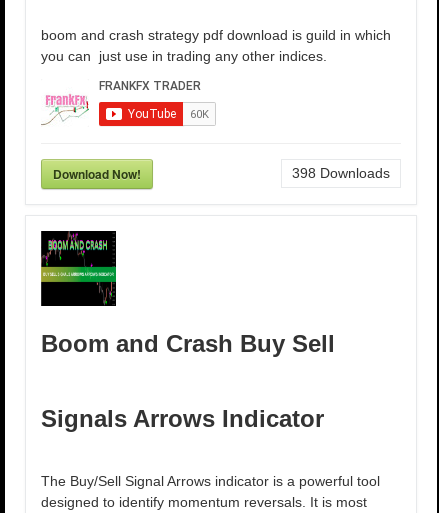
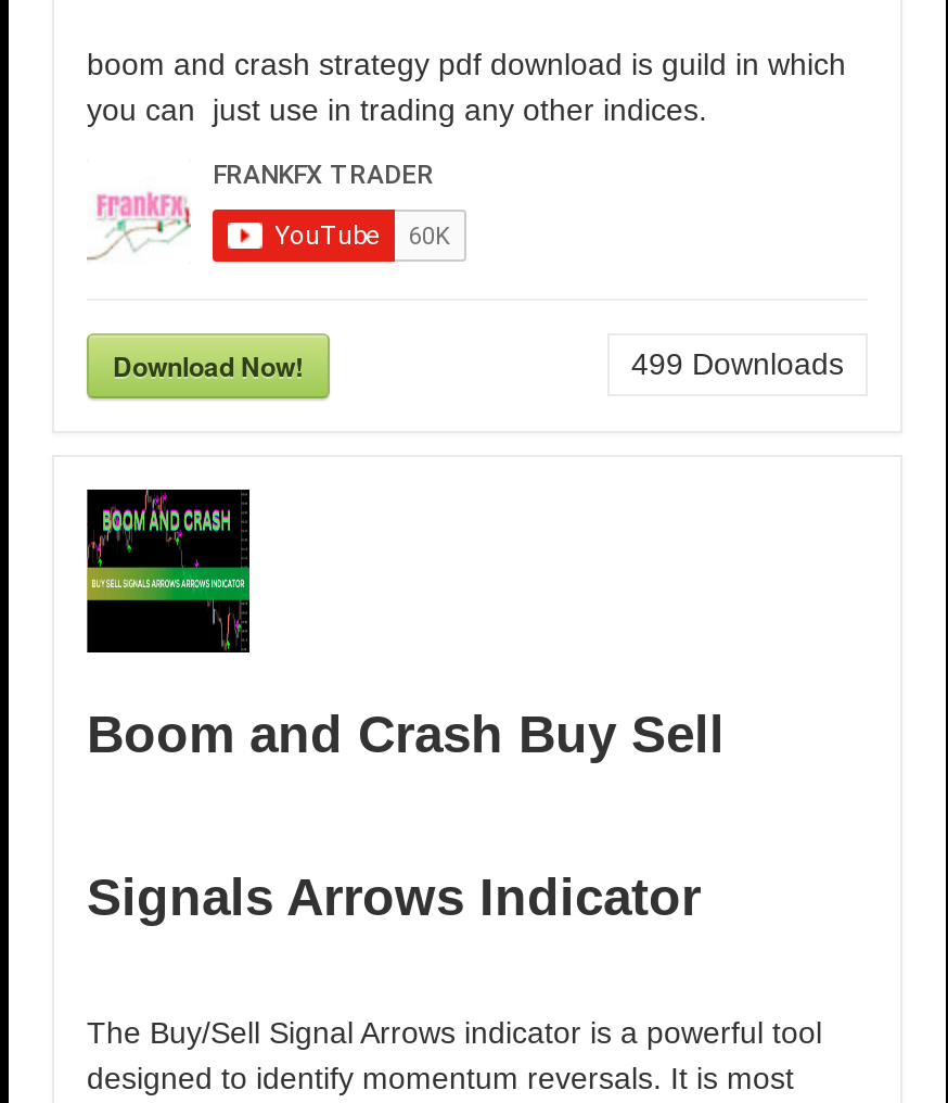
- 398 Downloads
+ 499 Downloads
